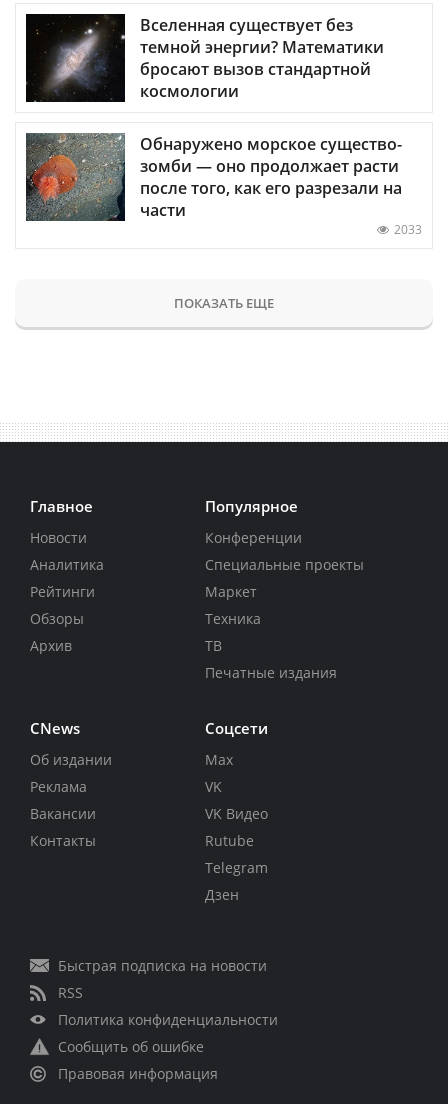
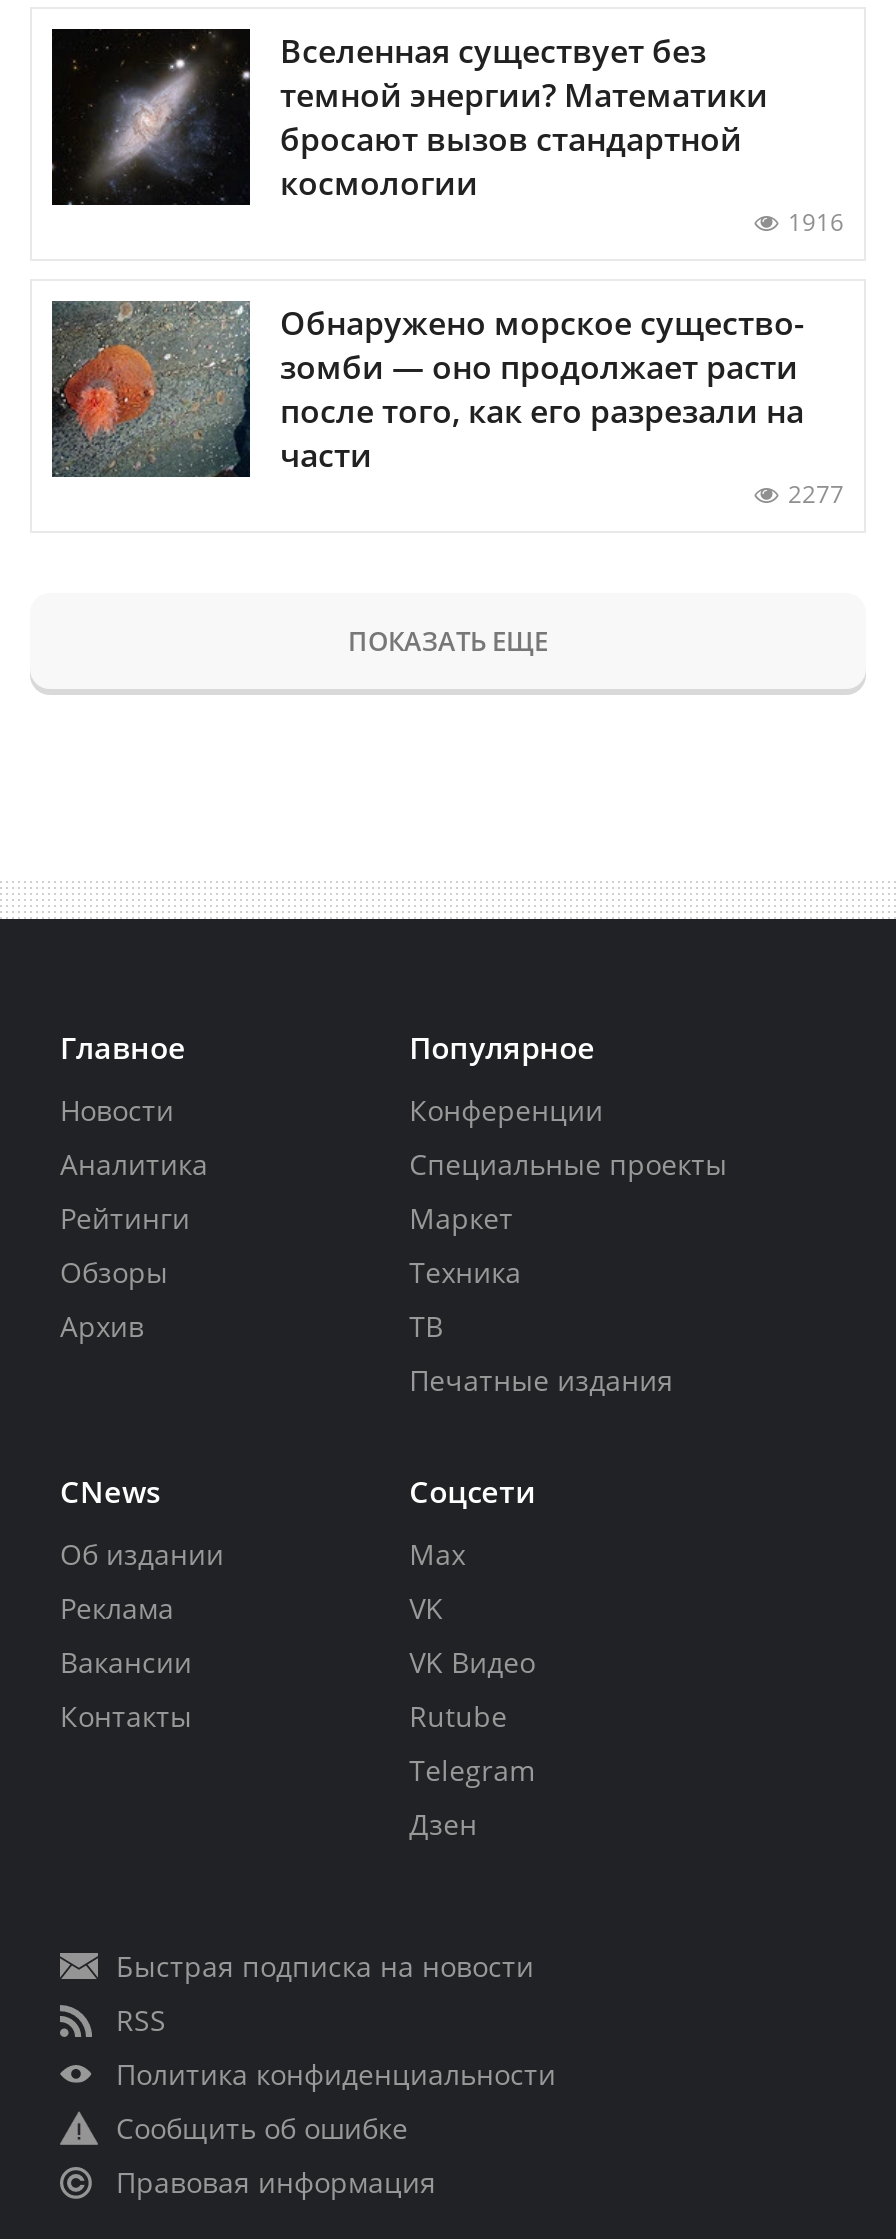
+ 1916

- 2033
+ 2277
